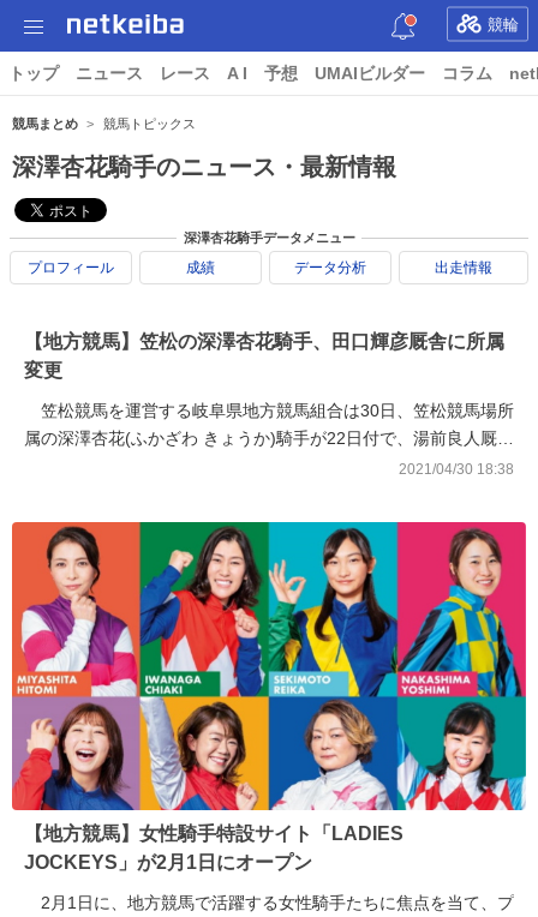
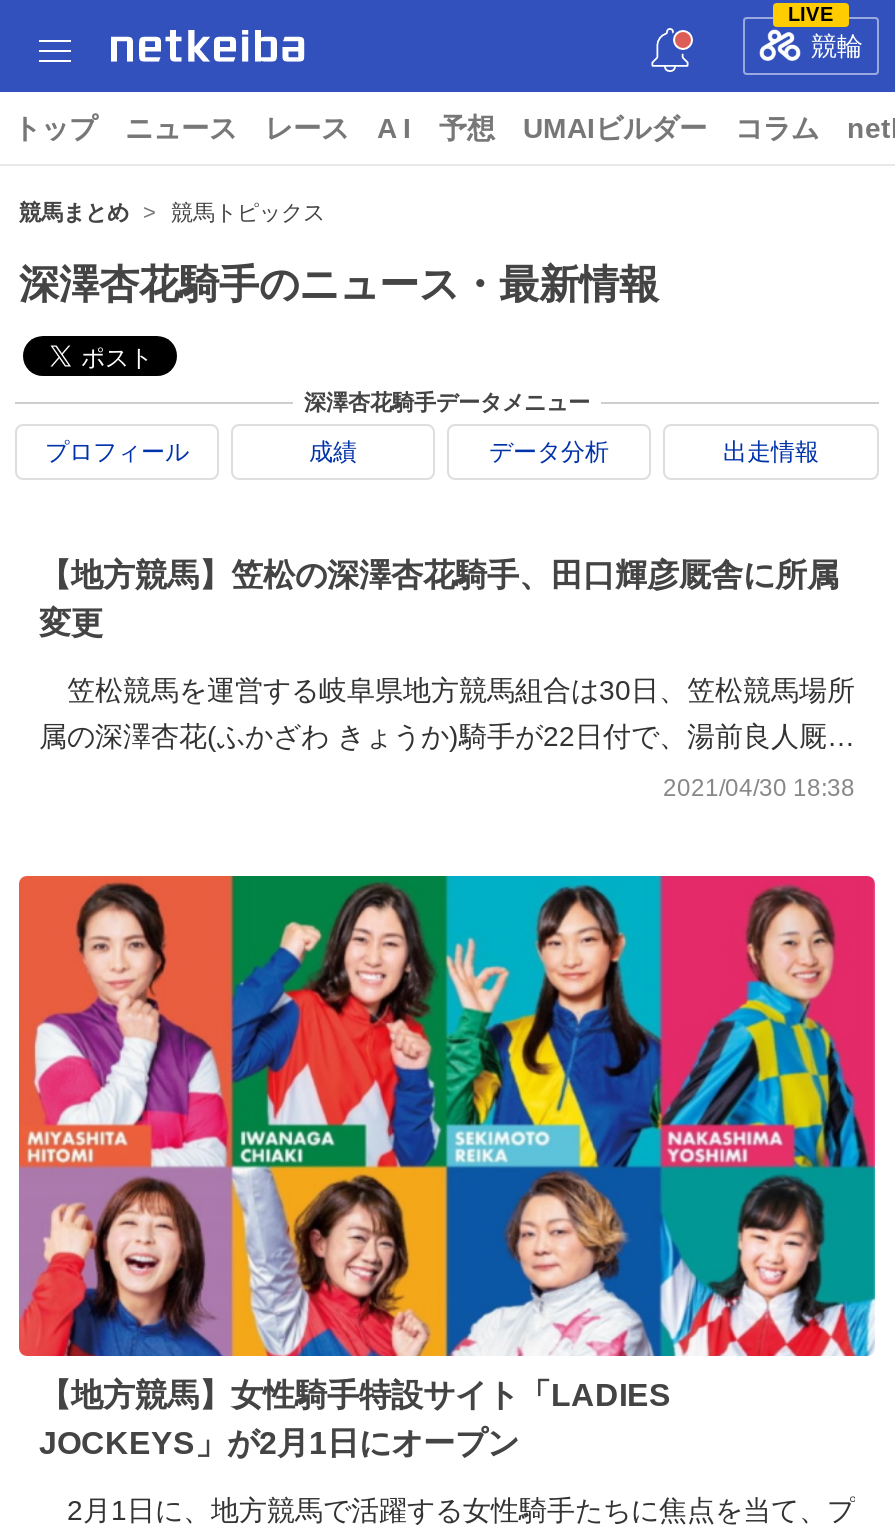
+ LIVE
